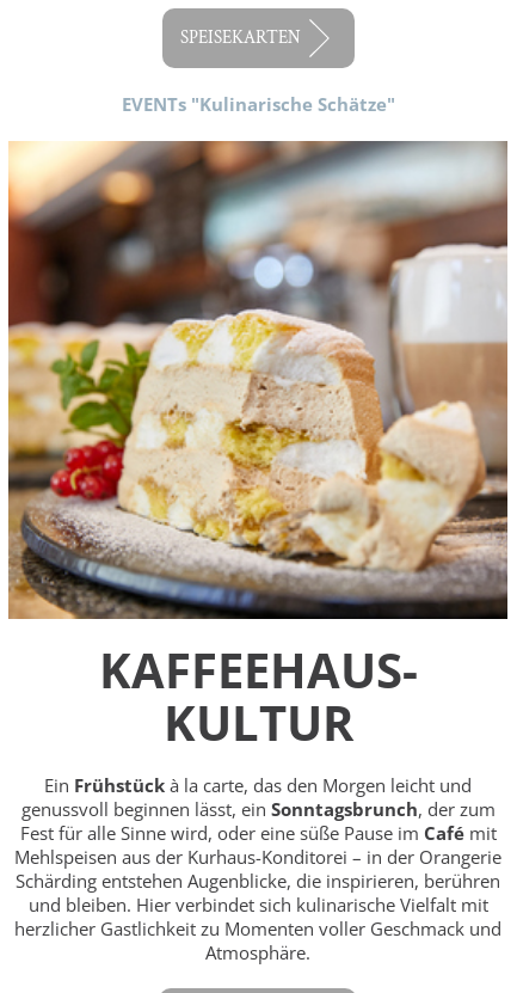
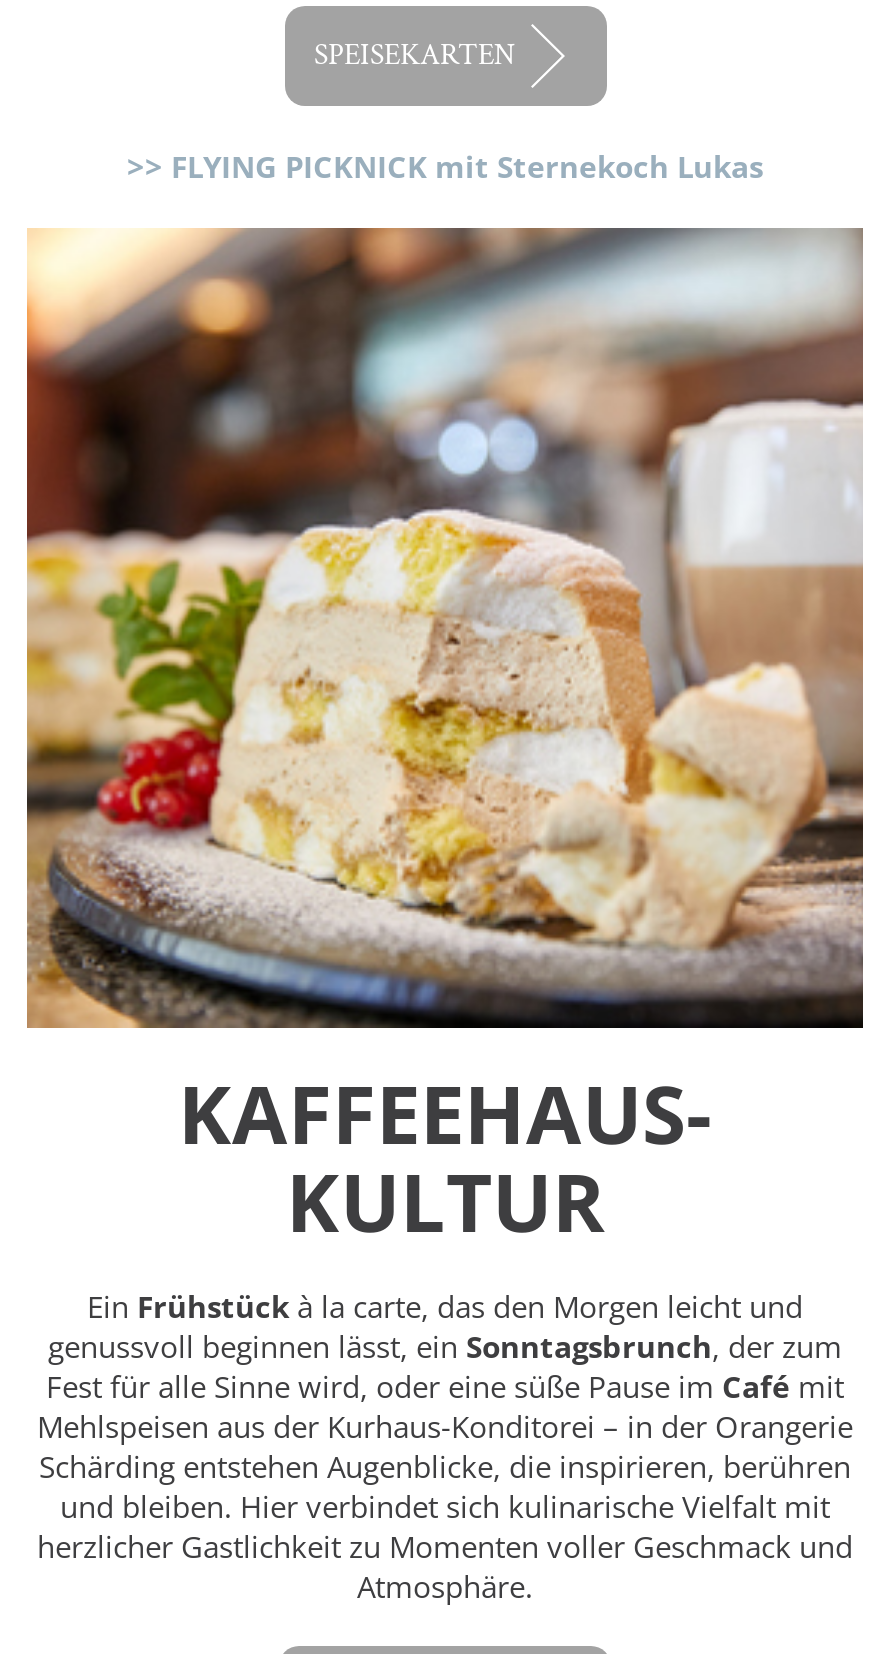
- EVENTs "Kulinarische Schätze"
+ >> FLYING PICKNICK mit Sternekoch Lukas
